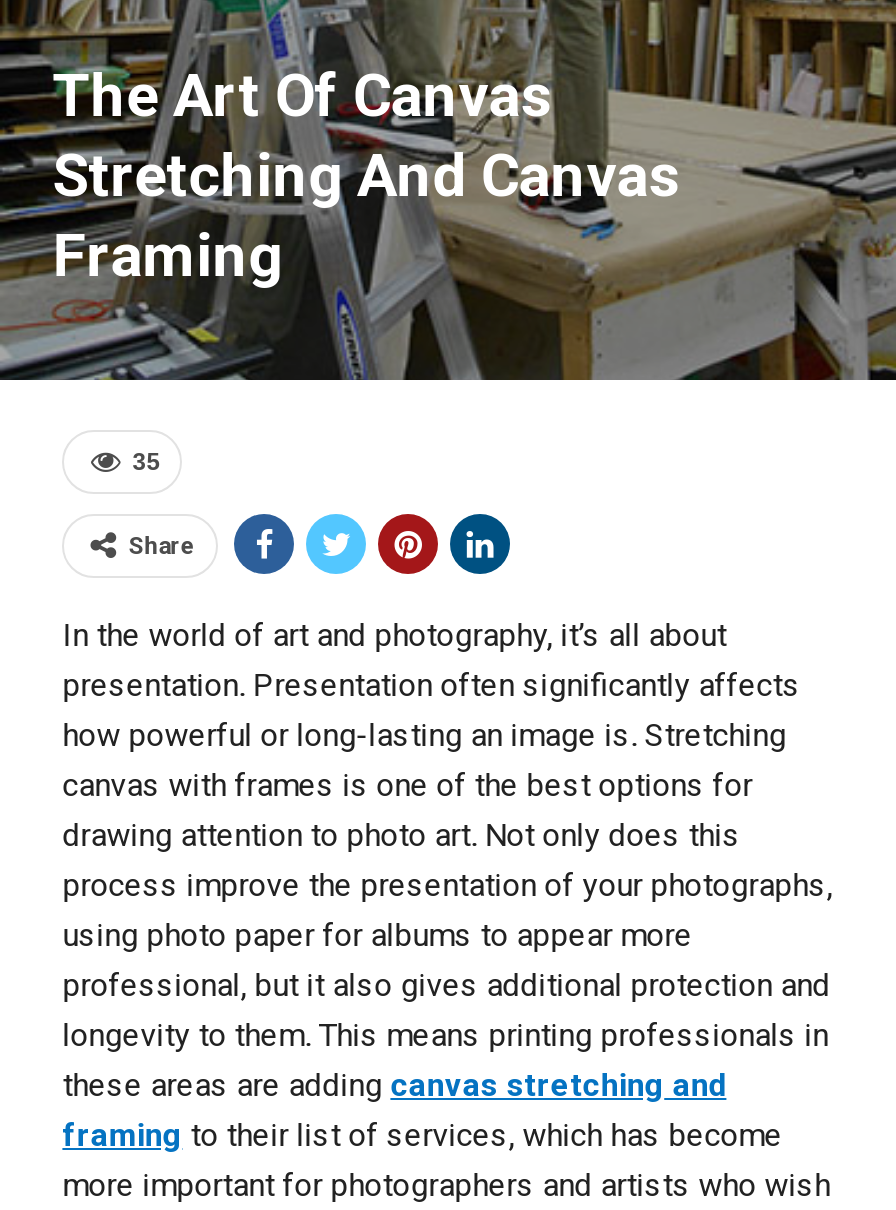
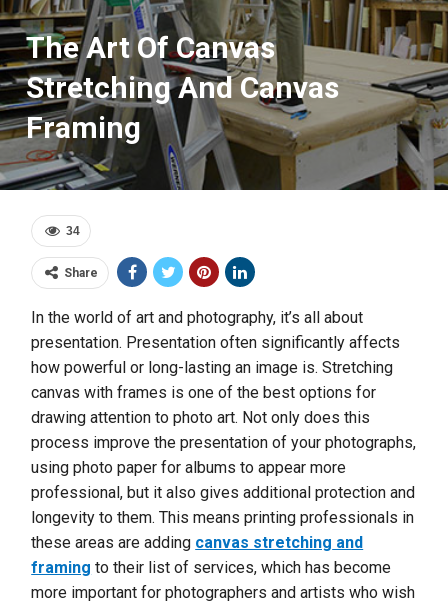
- 35
+ 34
